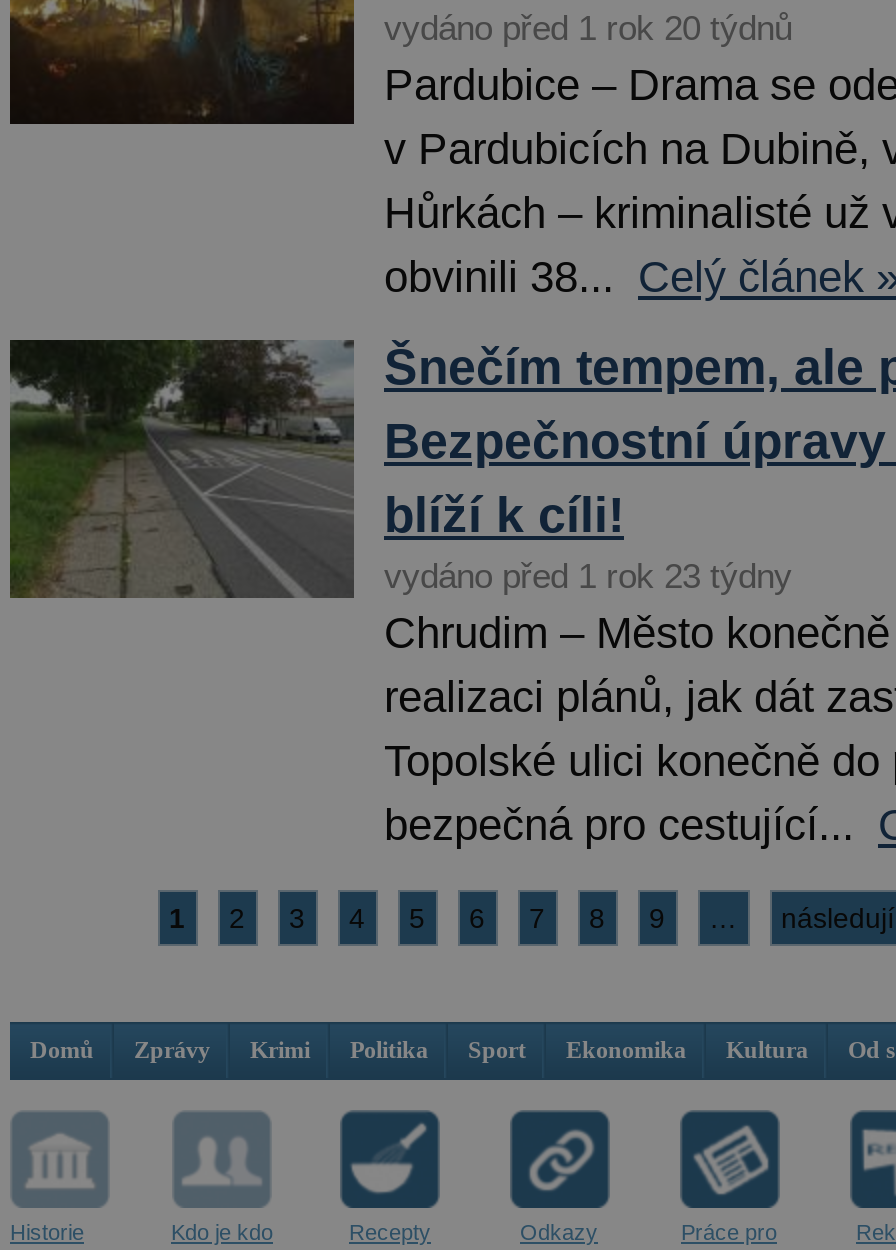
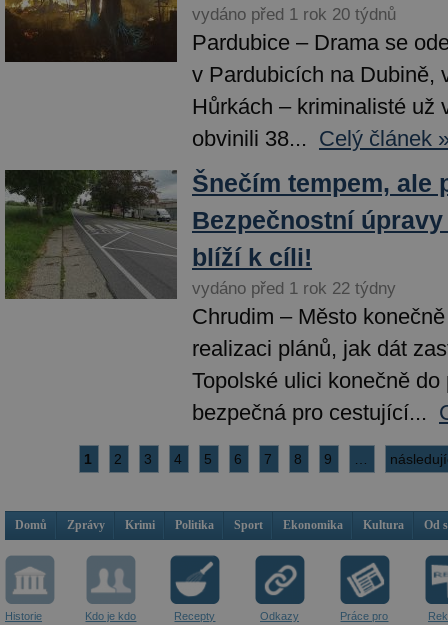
- vydáno před 1 rok 23 týdny
+ vydáno před 1 rok 22 týdny
